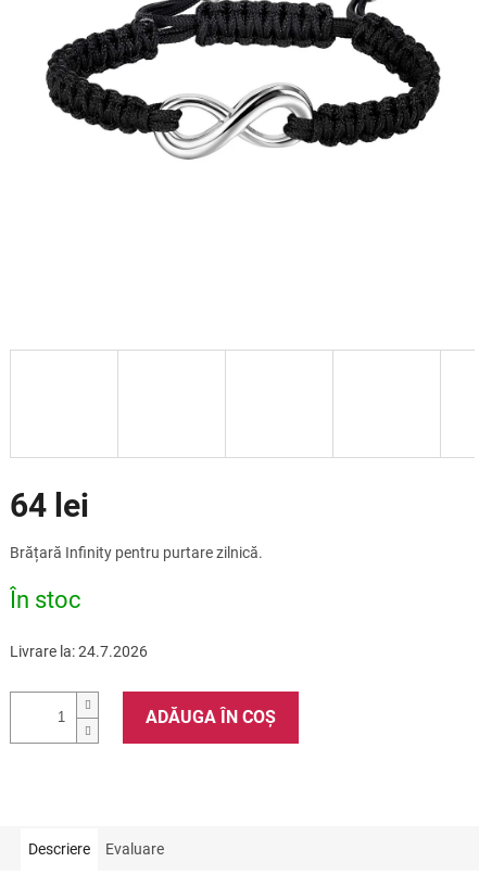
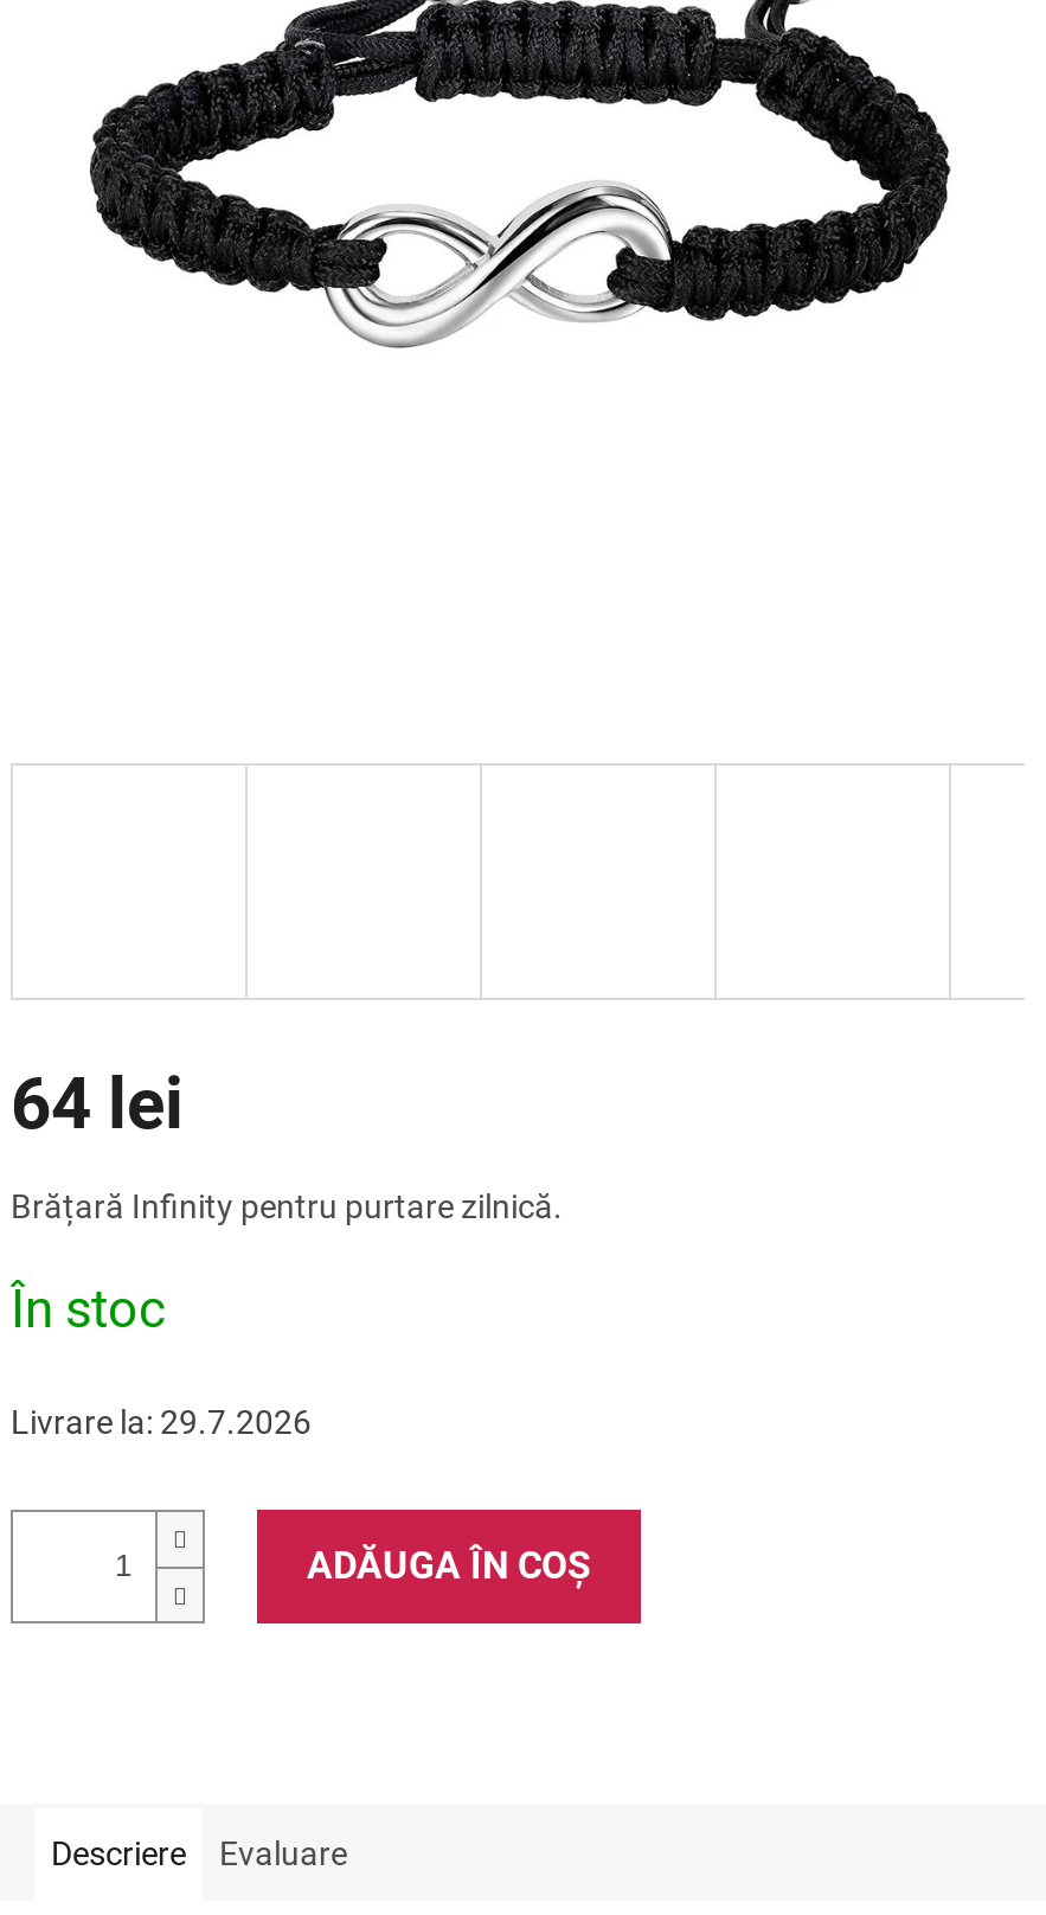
- Livrare la: 24.7.2026
+ Livrare la: 29.7.2026
